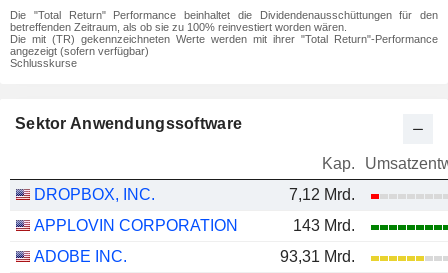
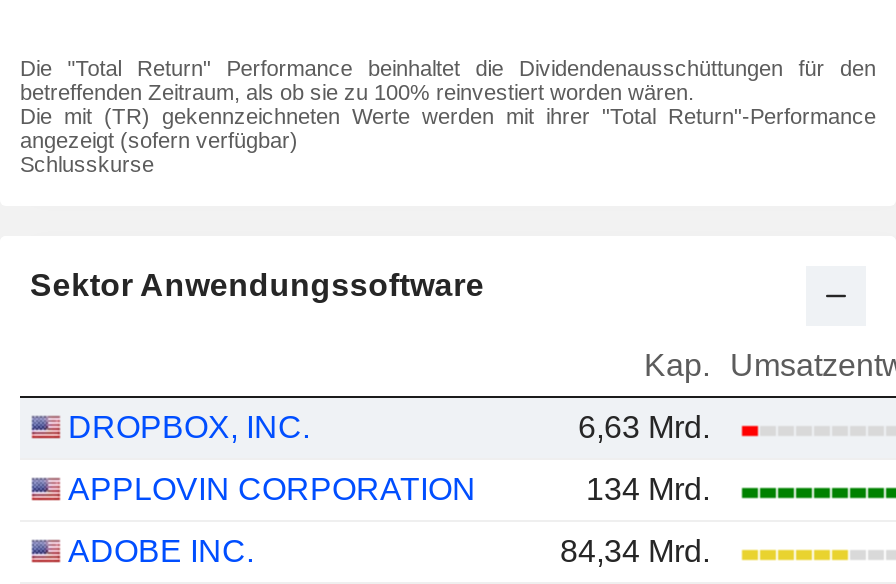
- 7,12 Mrd.
+ 6,63 Mrd.

- 143 Mrd.
+ 134 Mrd.

- 93,31 Mrd.
+ 84,34 Mrd.
